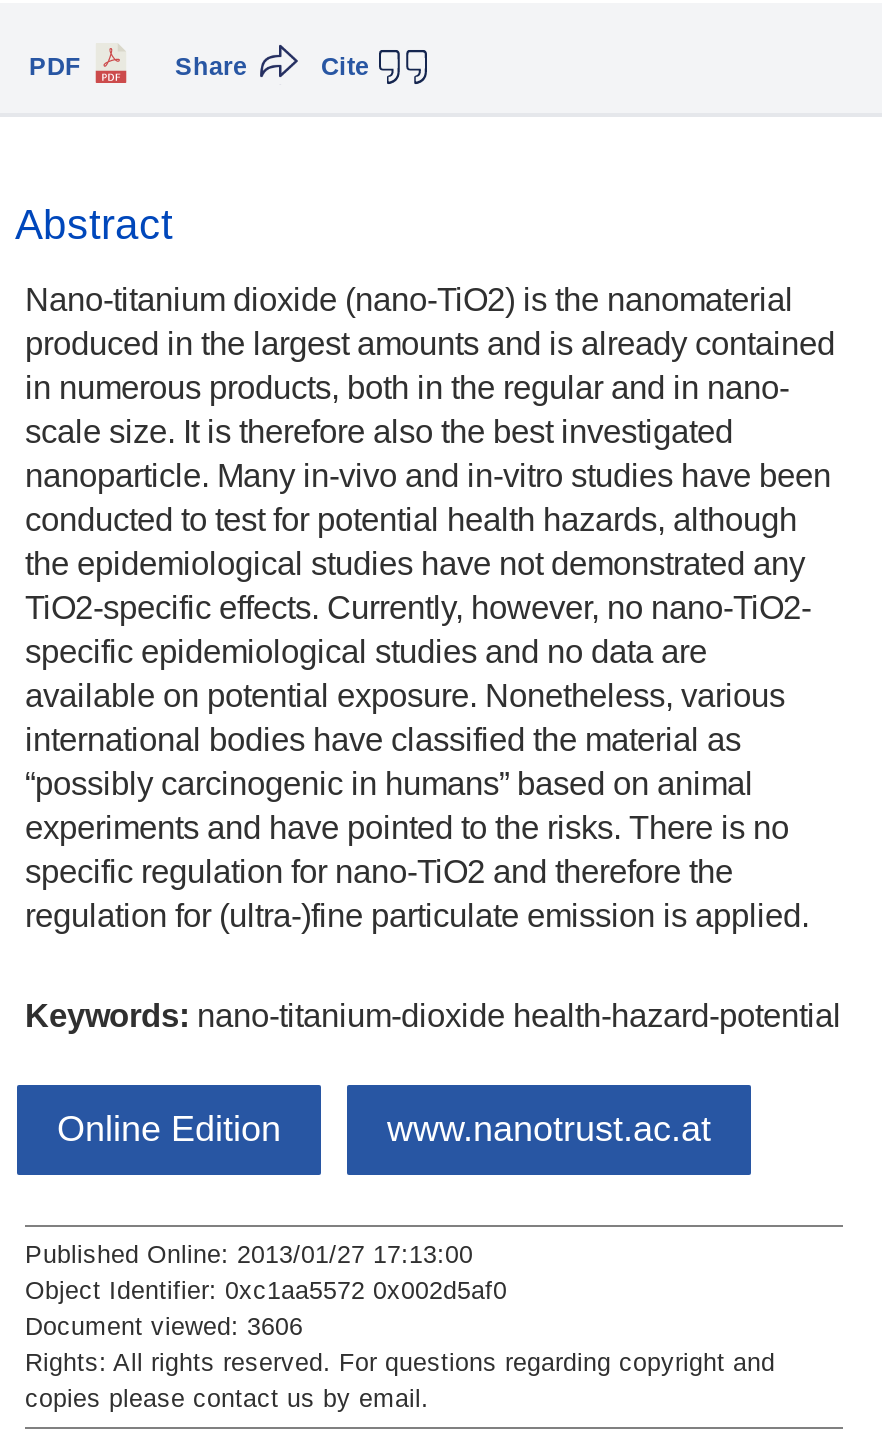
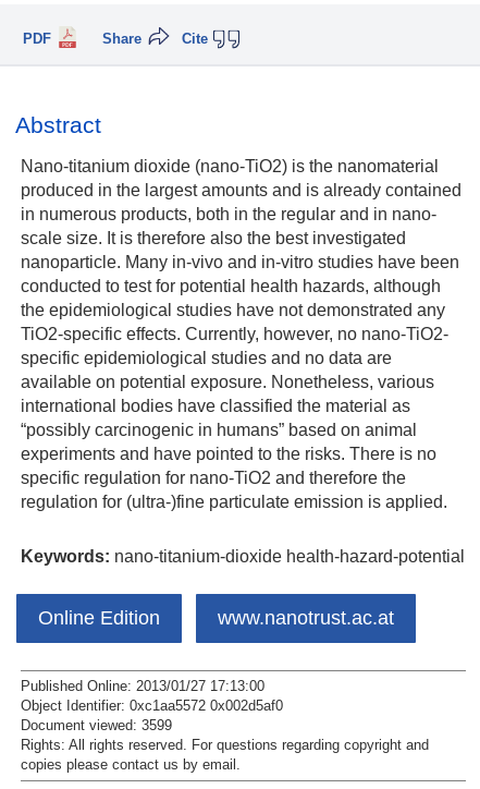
- Document viewed: 3606
+ Document viewed: 3599
